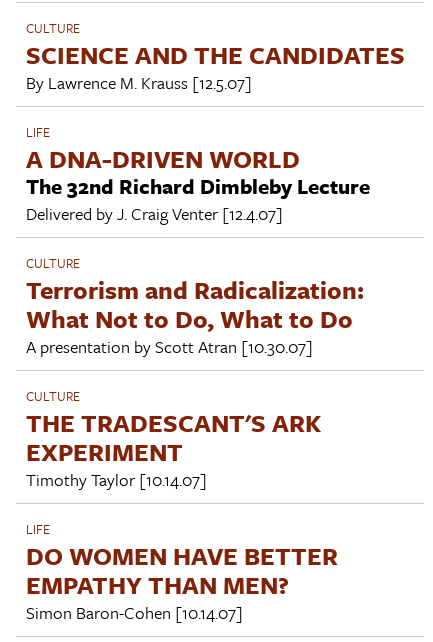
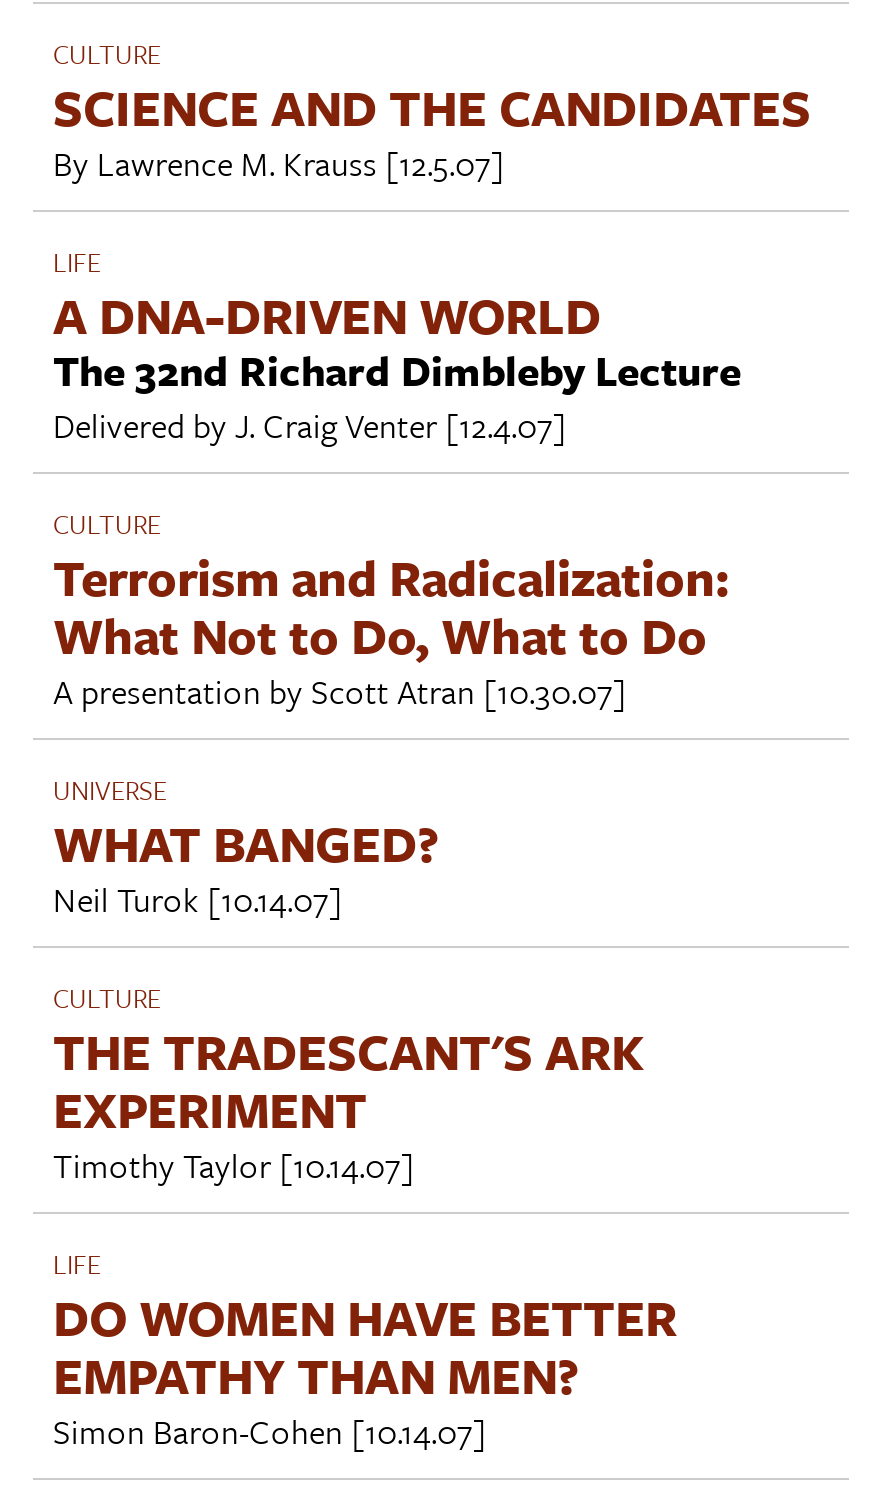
+ UNIVERSE
+ WHAT BANGED?
+ Neil Turok [10.14.07]
